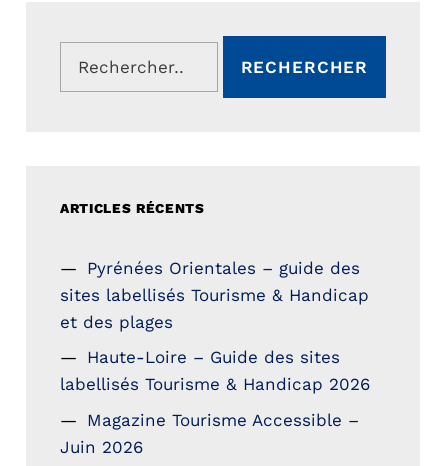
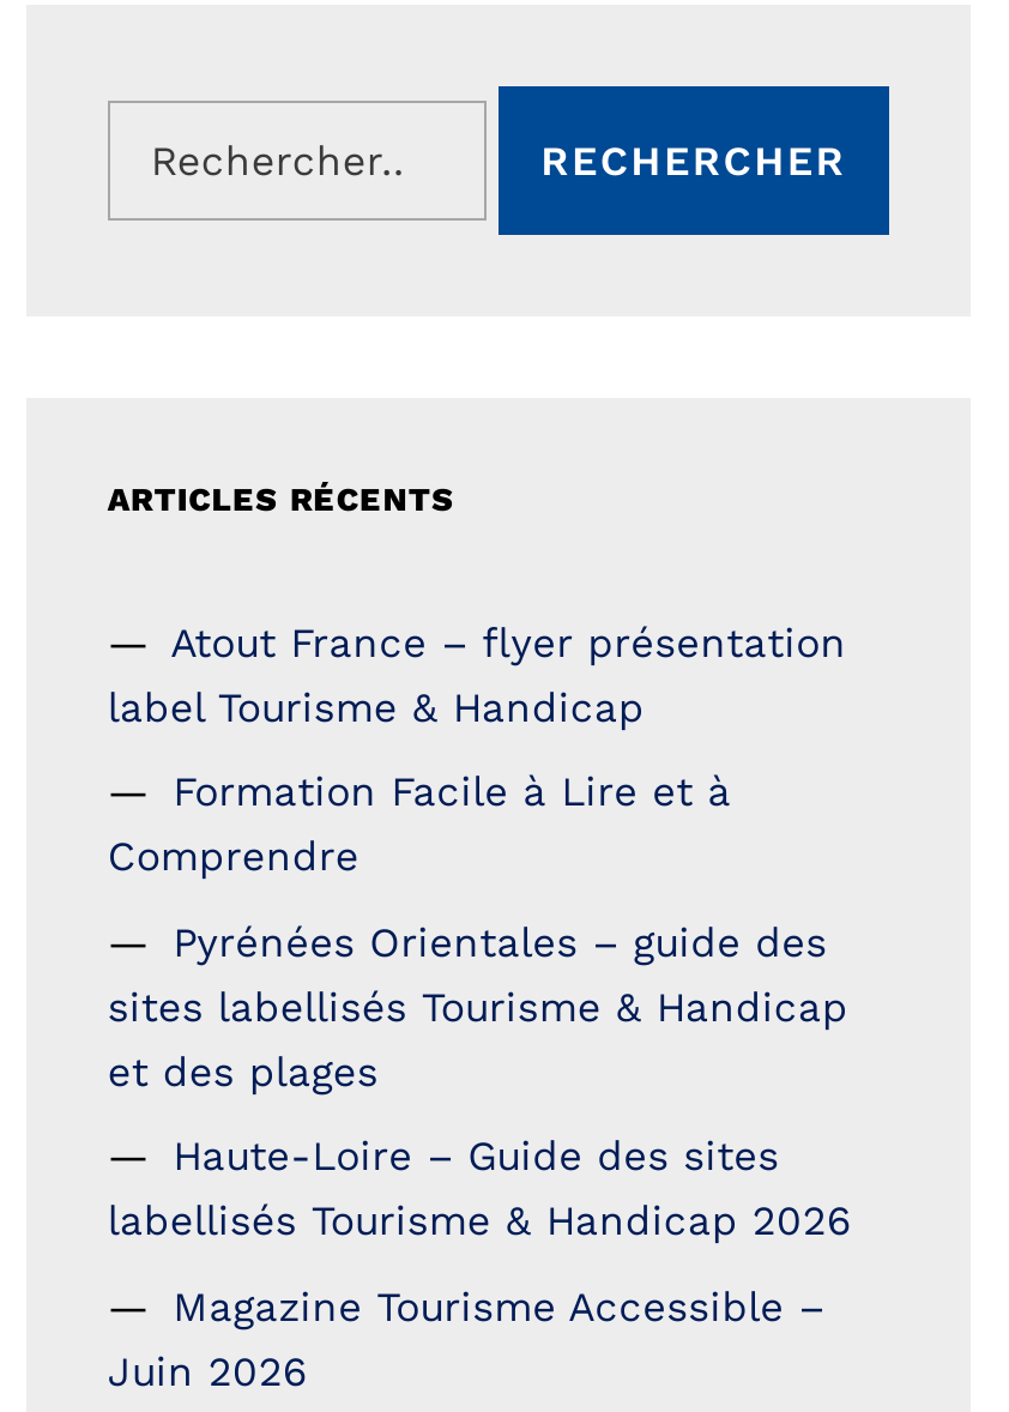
+ Atout France – flyer présentation
+ label Tourisme & Handicap
+ Formation Facile à Lire et à
+ Comprendre
